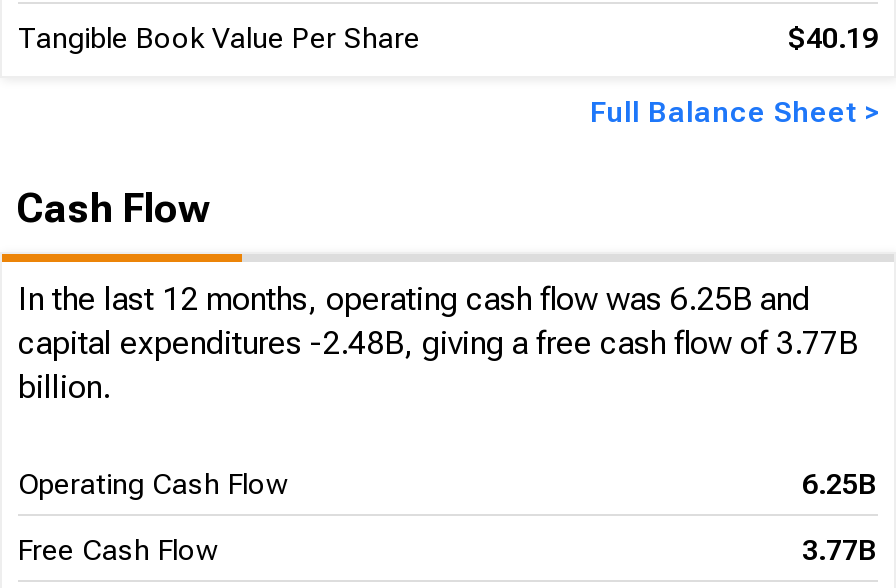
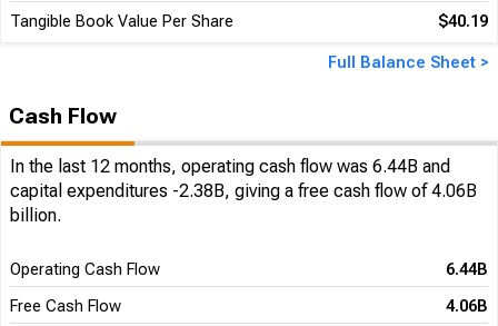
- In the last 12 months, operating cash flow was 6.25B and
+ In the last 12 months, operating cash flow was 6.44B and

- capital expenditures -2.48B, giving a free cash flow of 3.77B
+ capital expenditures -2.38B, giving a free cash flow of 4.06B

- 6.25B
+ 6.44B

- 3.77B
+ 4.06B
